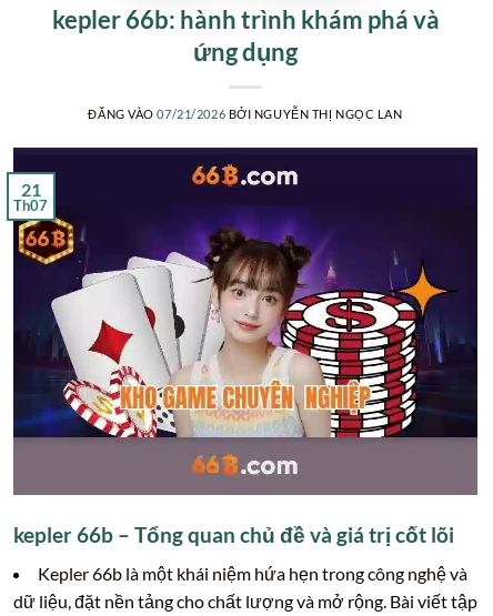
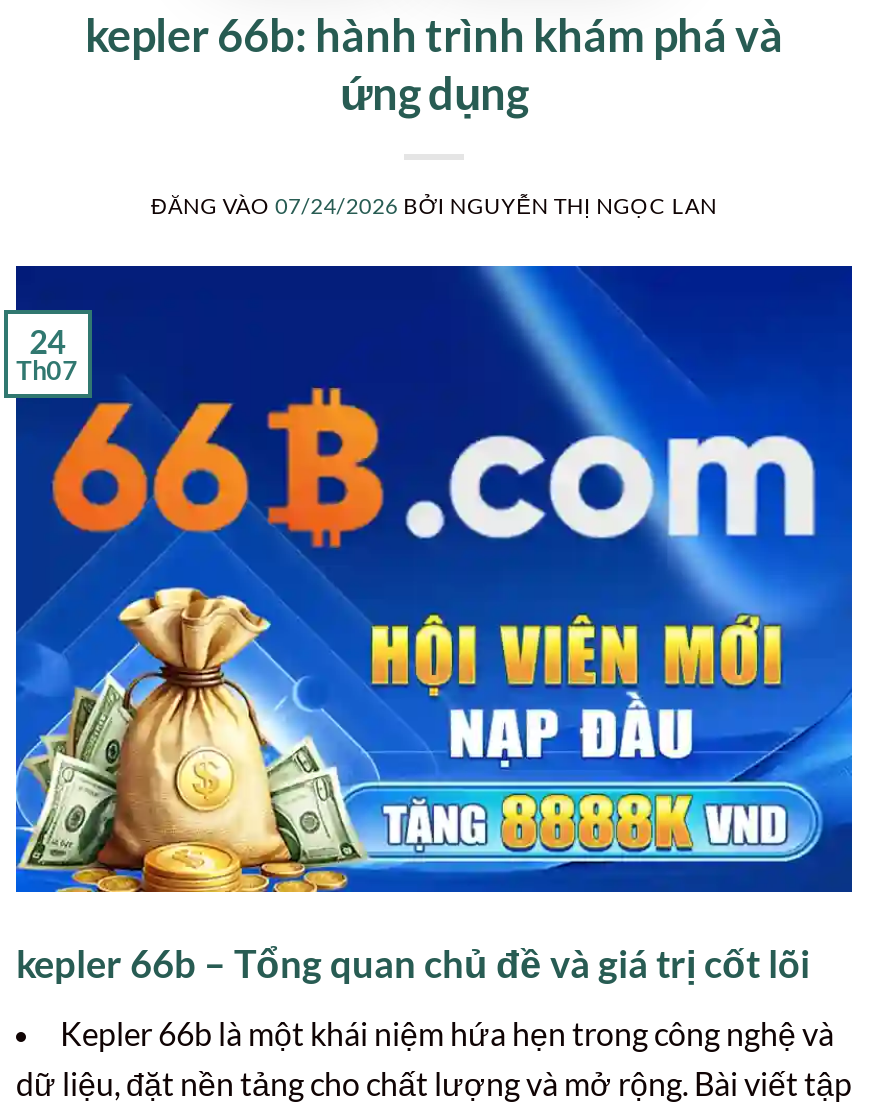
- ĐĂNG VÀO 07/21/2026 BỞI NGUYỄN THỊ NGỌC LAN
+ ĐĂNG VÀO 07/24/2026 BỞI NGUYỄN THỊ NGỌC LAN

- [image]
- 21
+ [image]
+ 24
